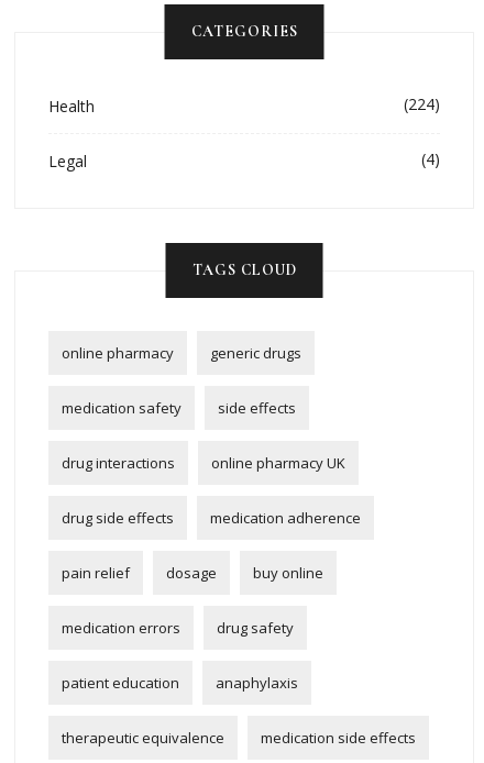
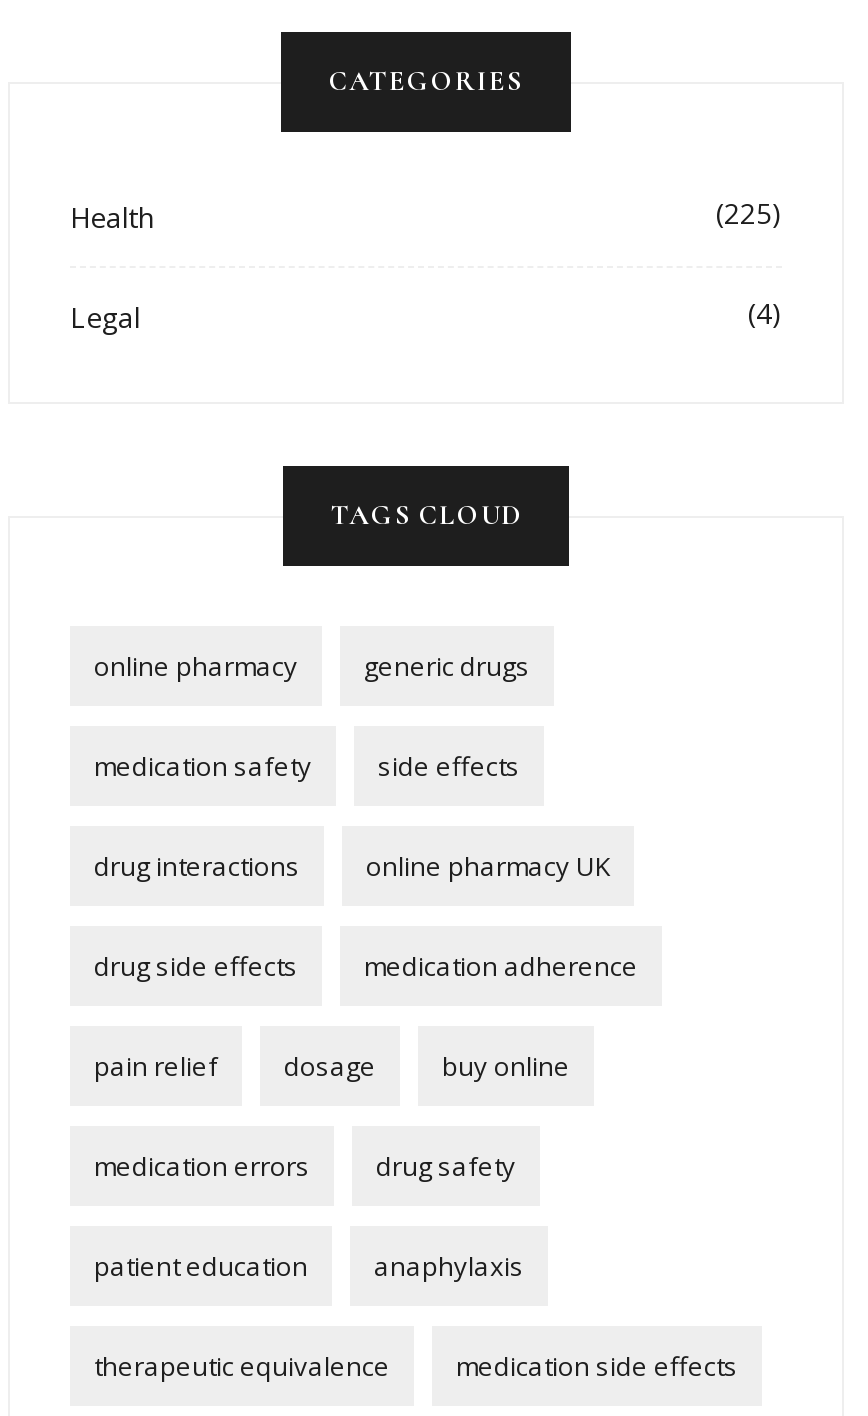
- (224)
+ (225)
